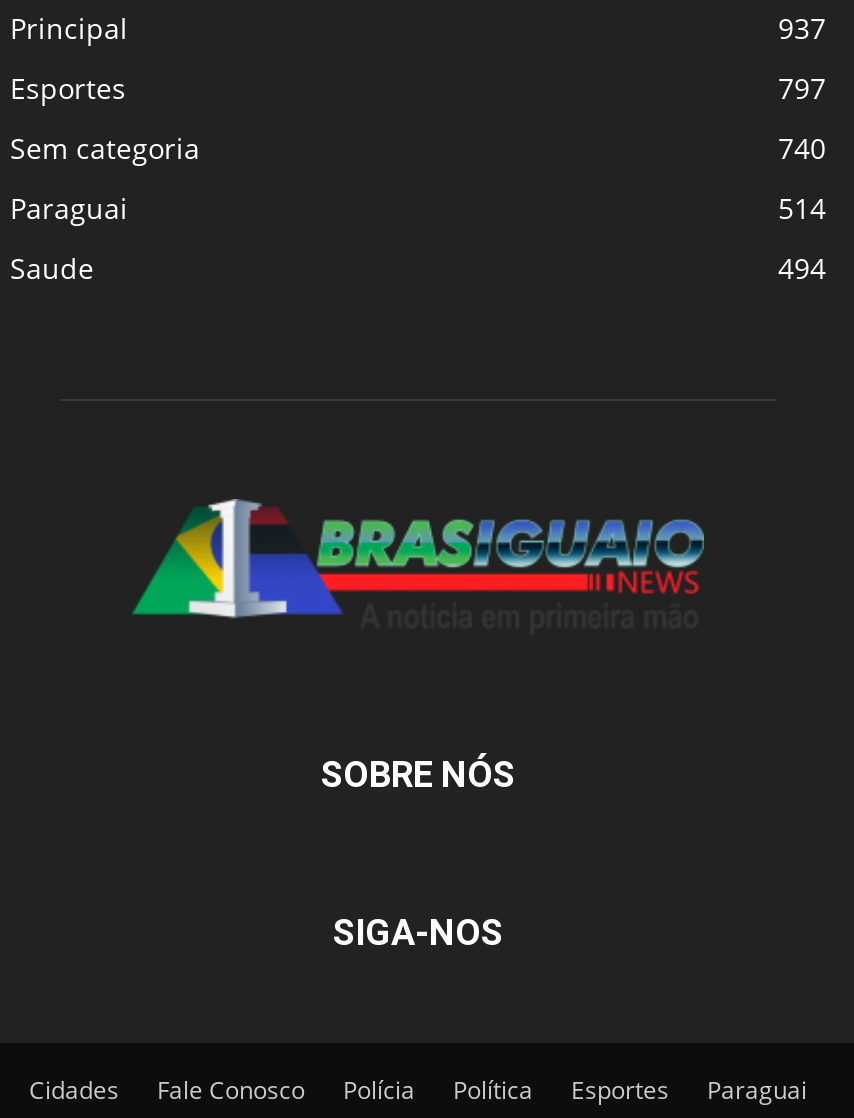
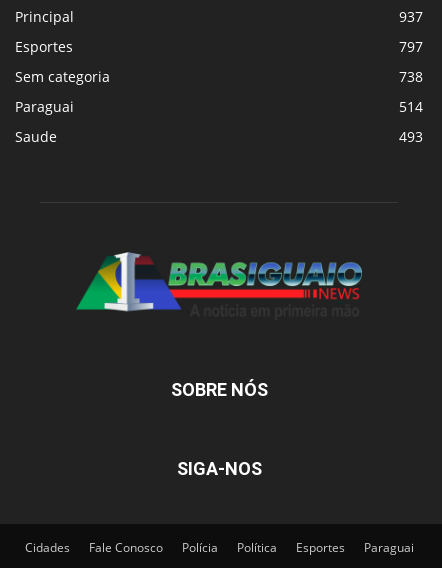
- 740
+ 738

- 494
+ 493
